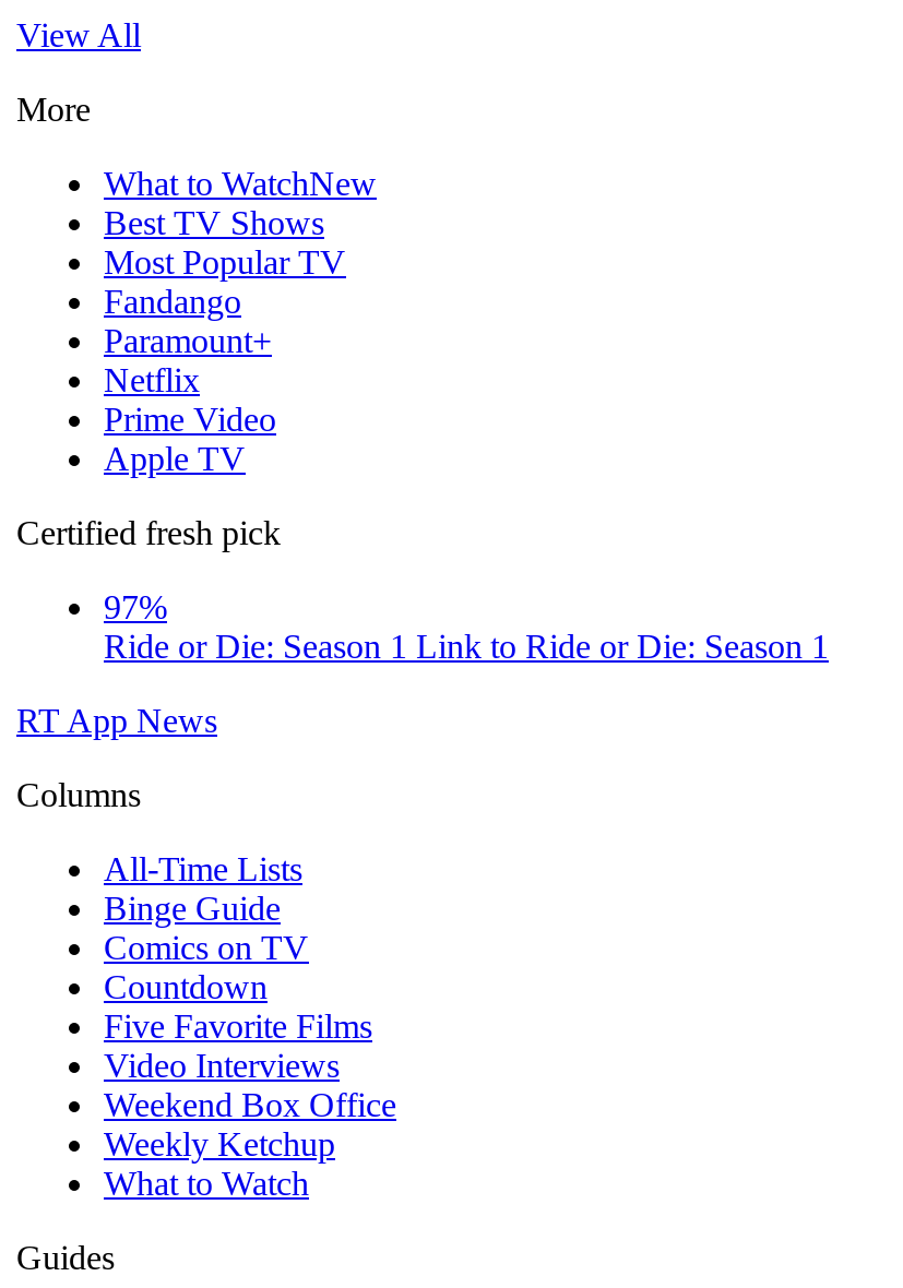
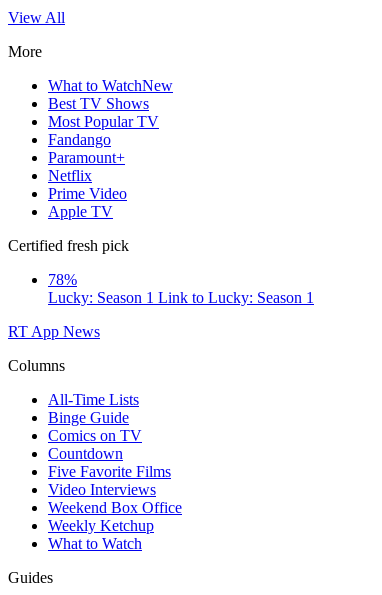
- 97%
- Ride or Die: Season 1 Link to Ride or Die: Season 1
+ 78%
+ Lucky: Season 1 Link to Lucky: Season 1
